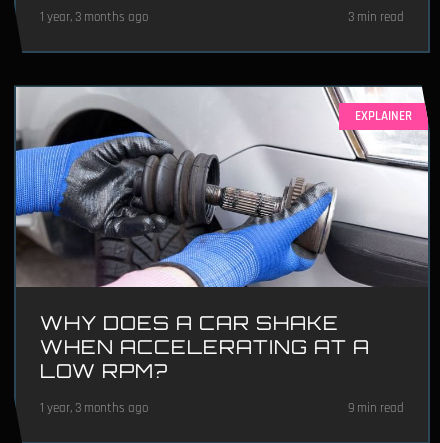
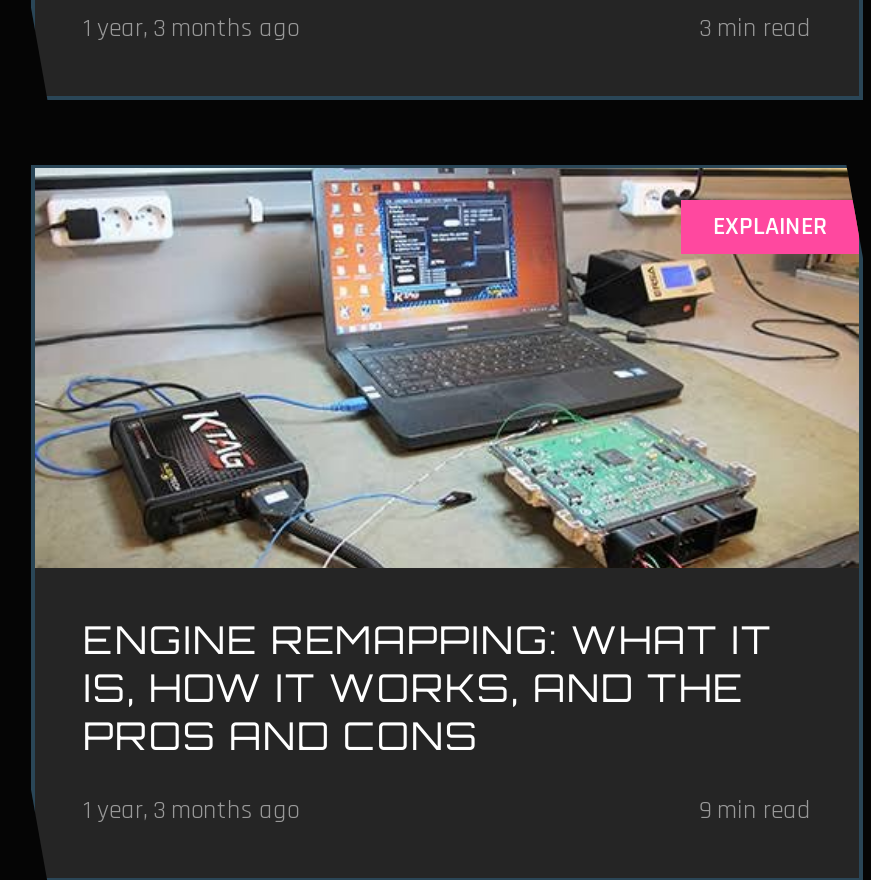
- [image]
- WHY DOES A CAR SHAKE
- WHEN ACCELERATING AT A
- LOW RPM?
+ [image]
+ ENGINE REMAPPING: WHAT IT
+ IS, HOW IT WORKS, AND THE
+ PROS AND CONS
